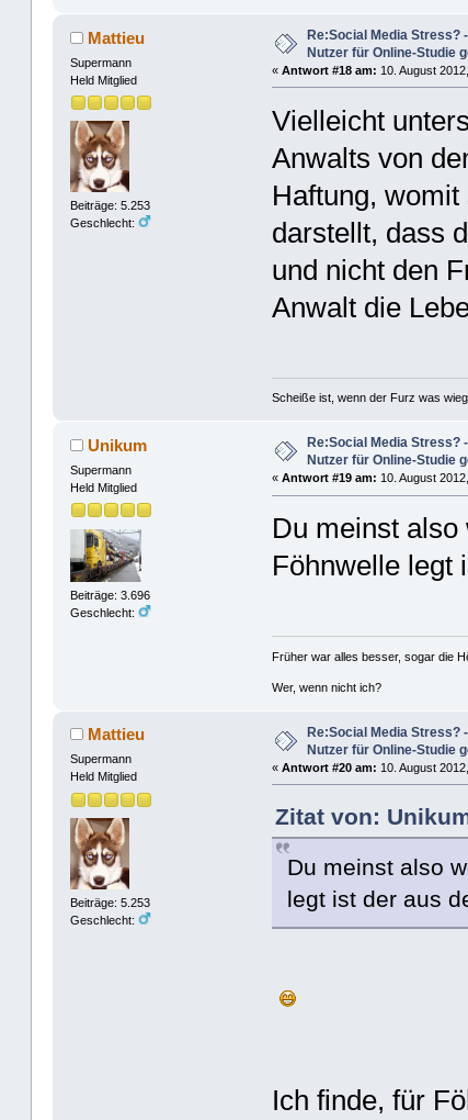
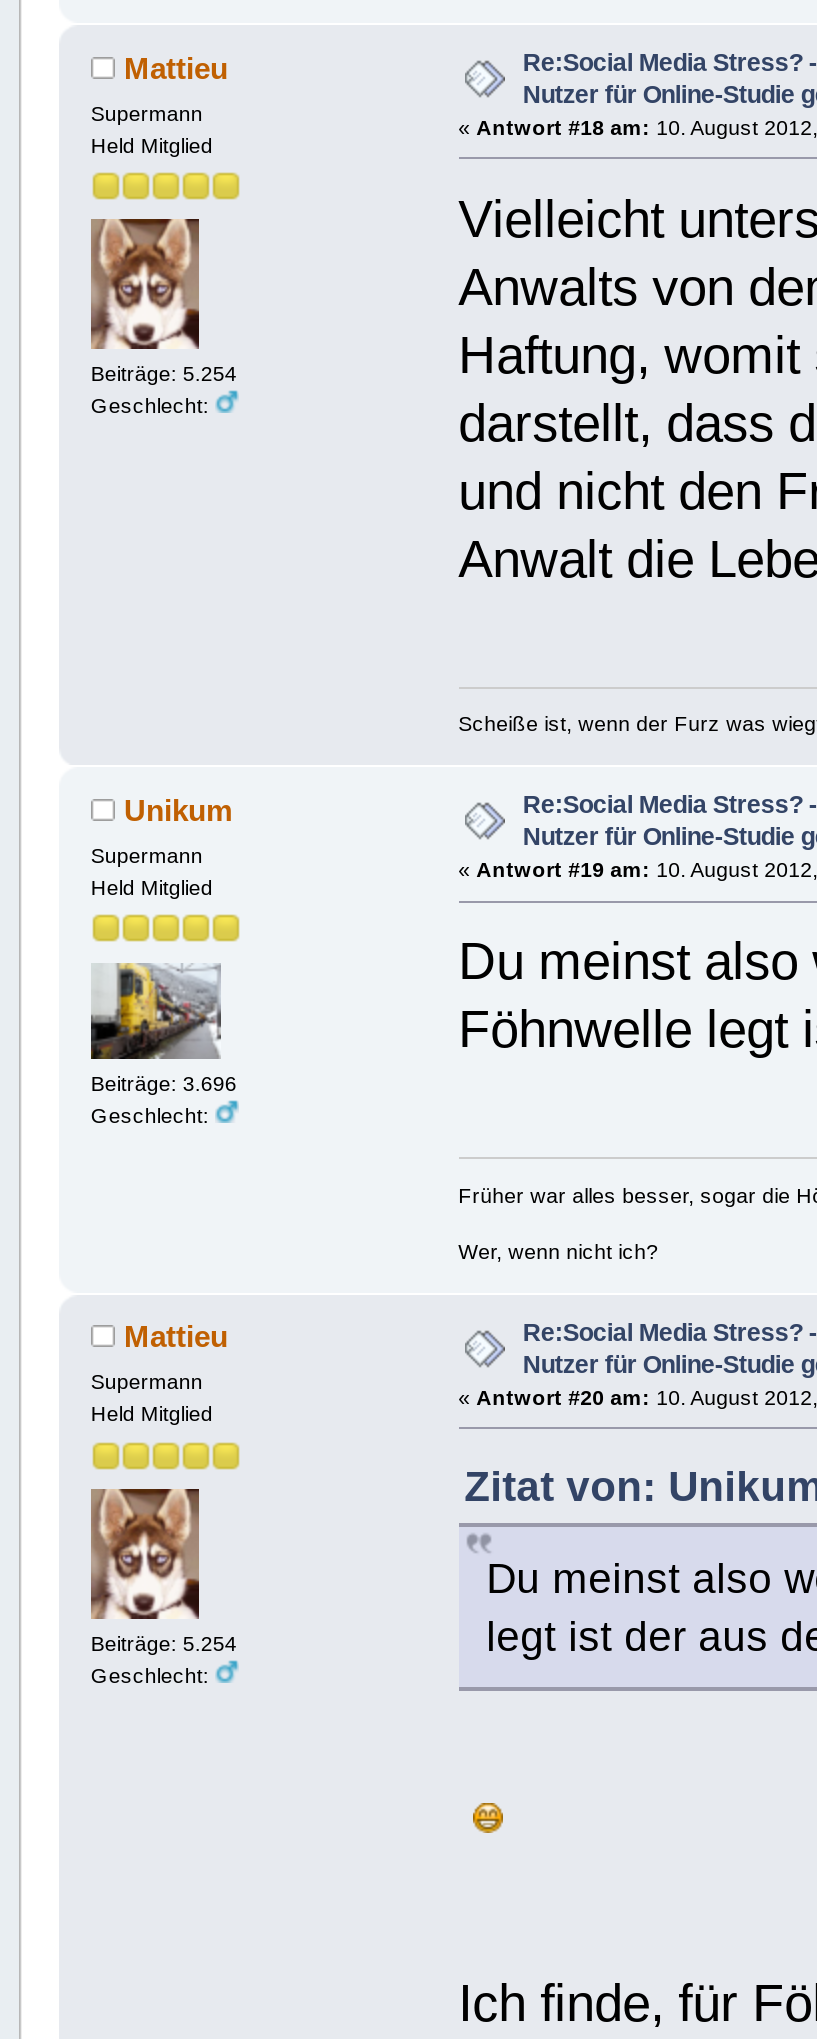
- Beiträge: 5.253
+ Beiträge: 5.254

- Beiträge: 5.253
+ Beiträge: 5.254
